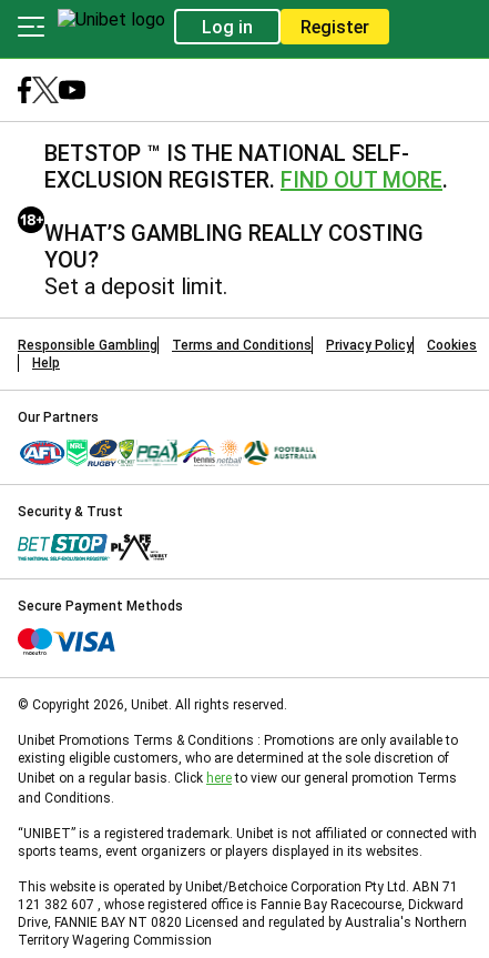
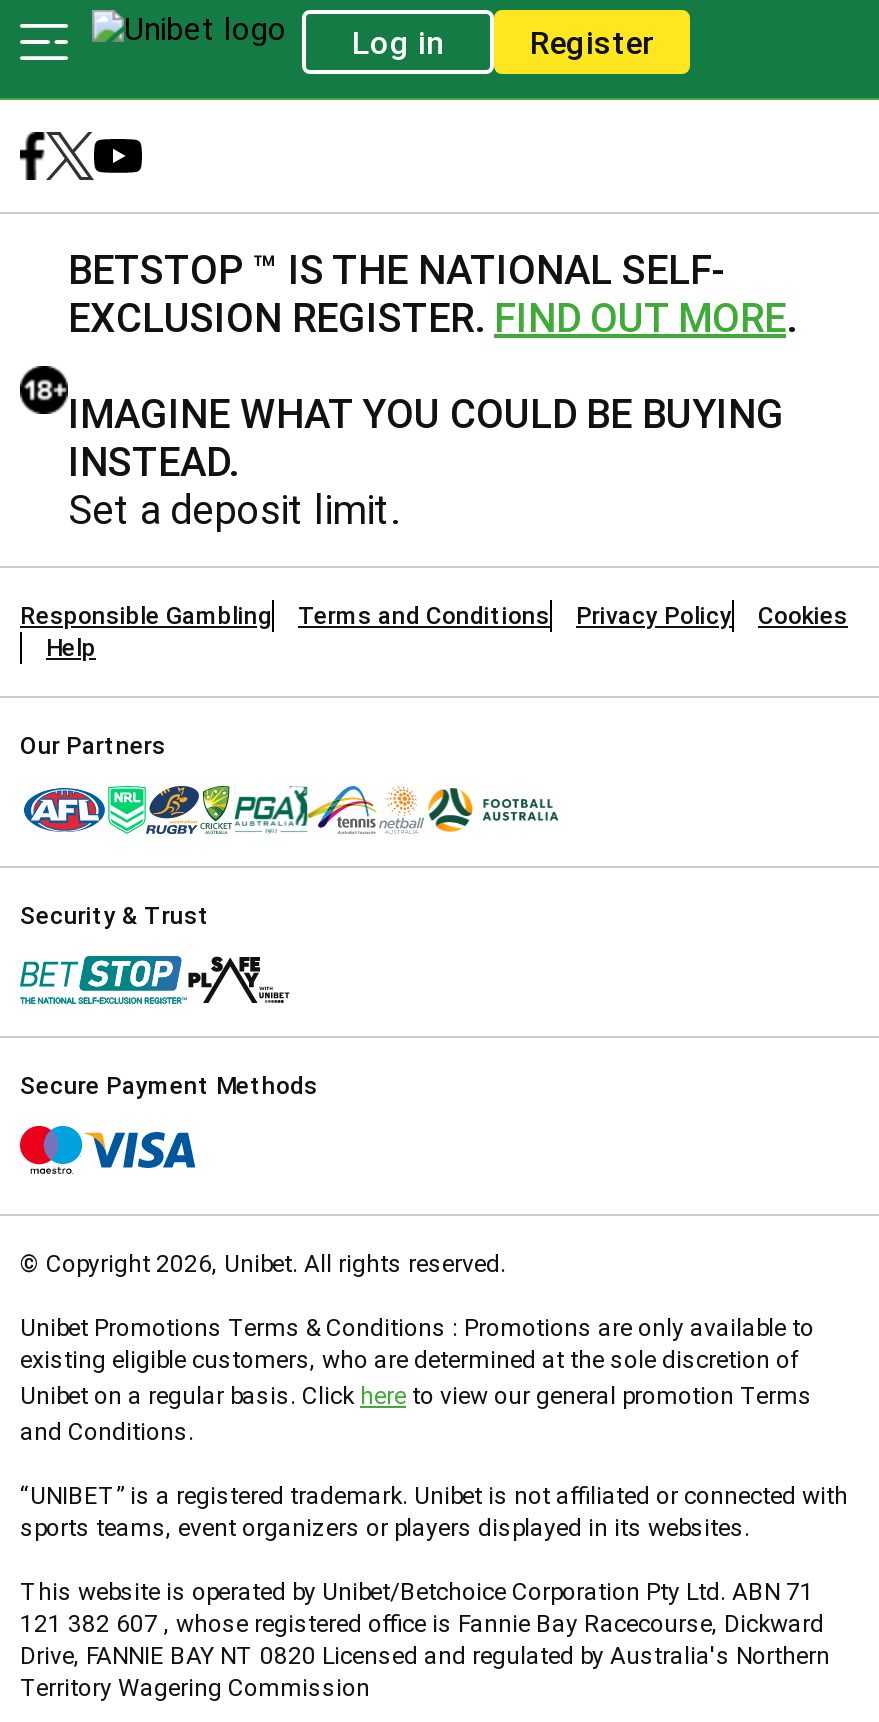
- WHAT’S GAMBLING REALLY COSTING
- YOU?
+ IMAGINE WHAT YOU COULD BE BUYING
+ INSTEAD.
